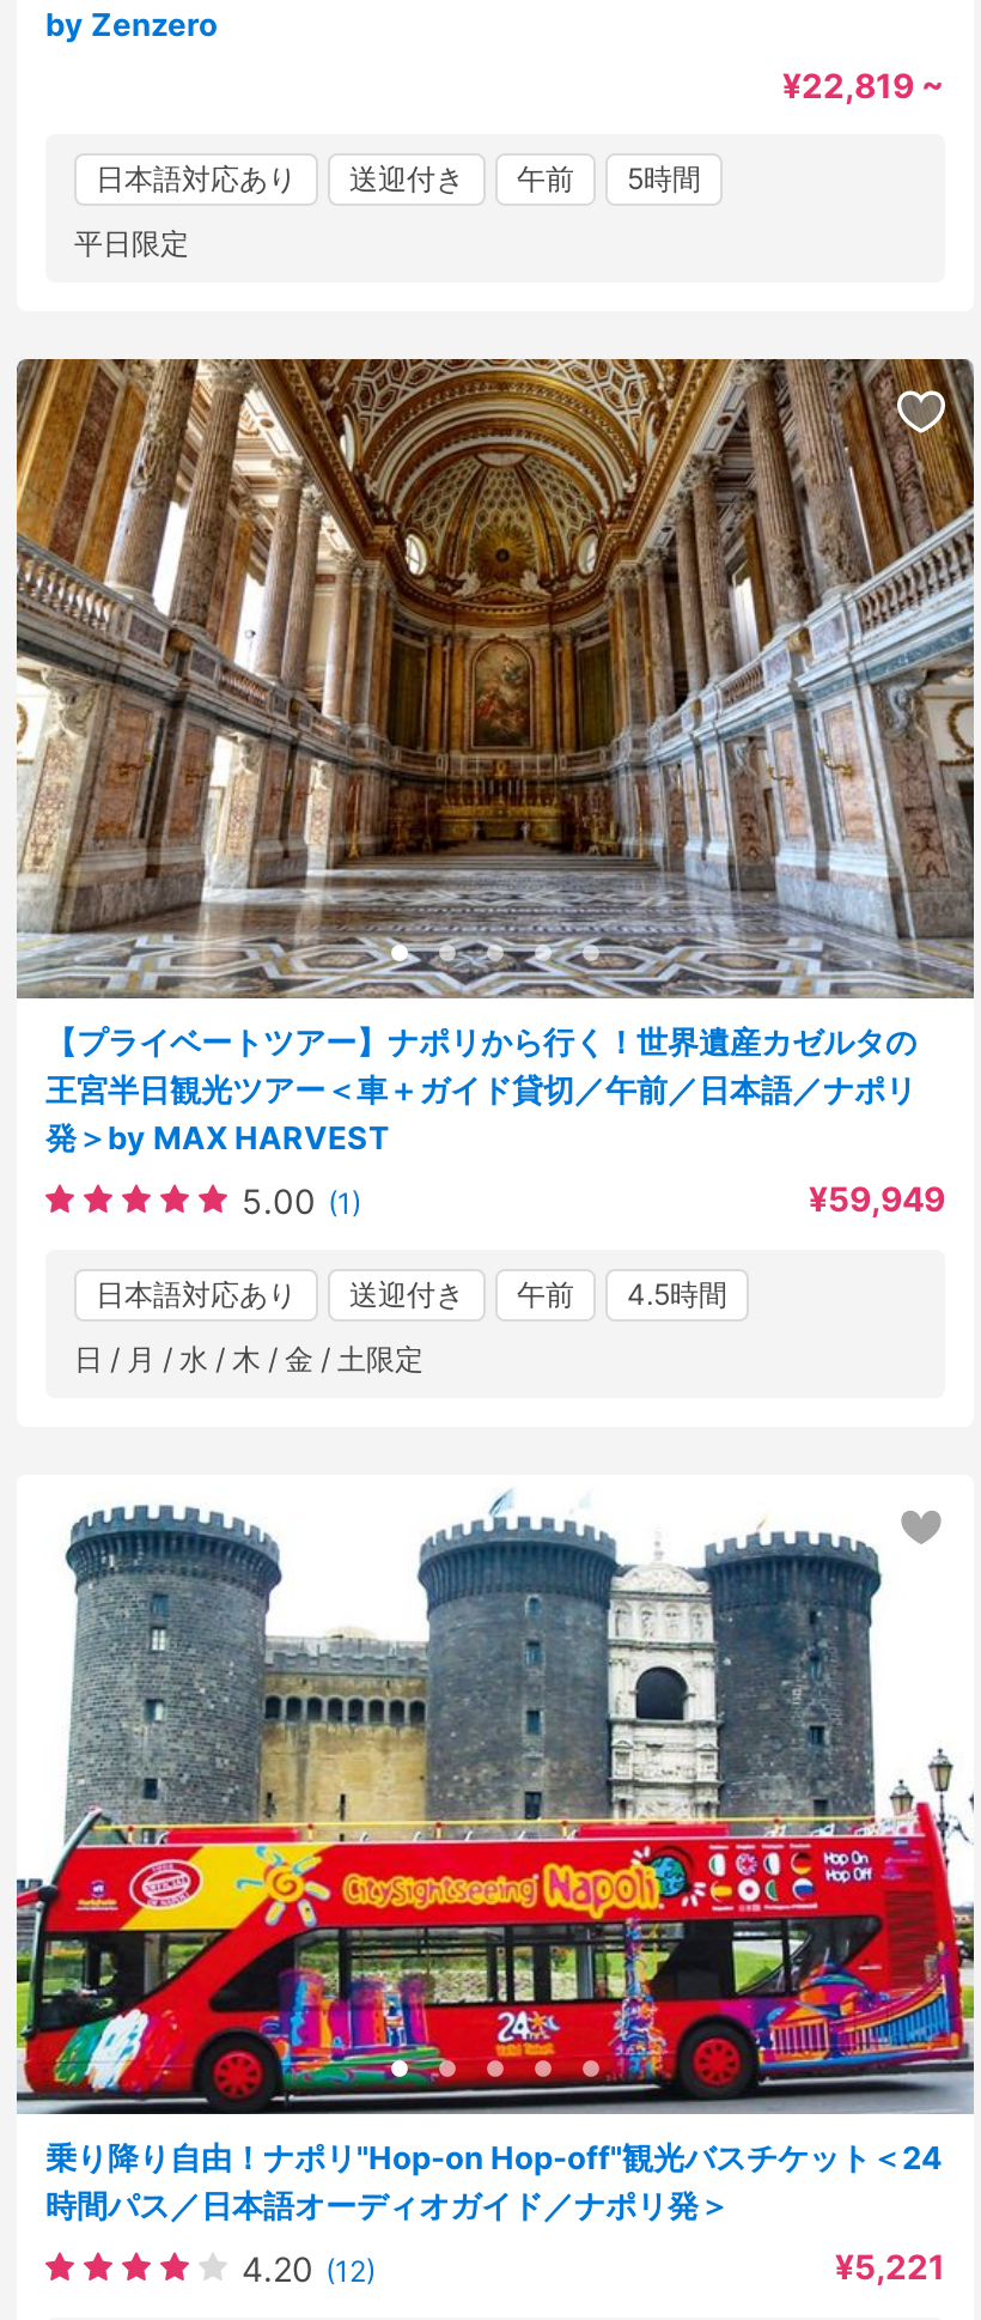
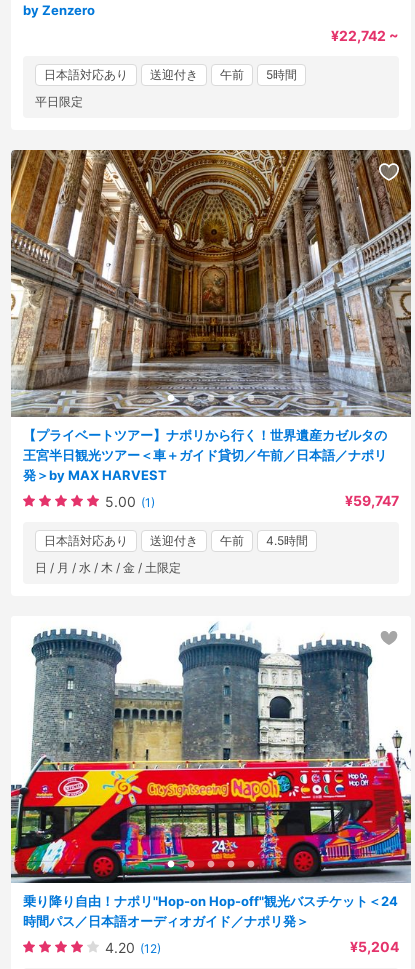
- ¥22,819 ~
+ ¥22,742 ~

- ¥59,949
+ ¥59,747

- ¥5,221
+ ¥5,204
